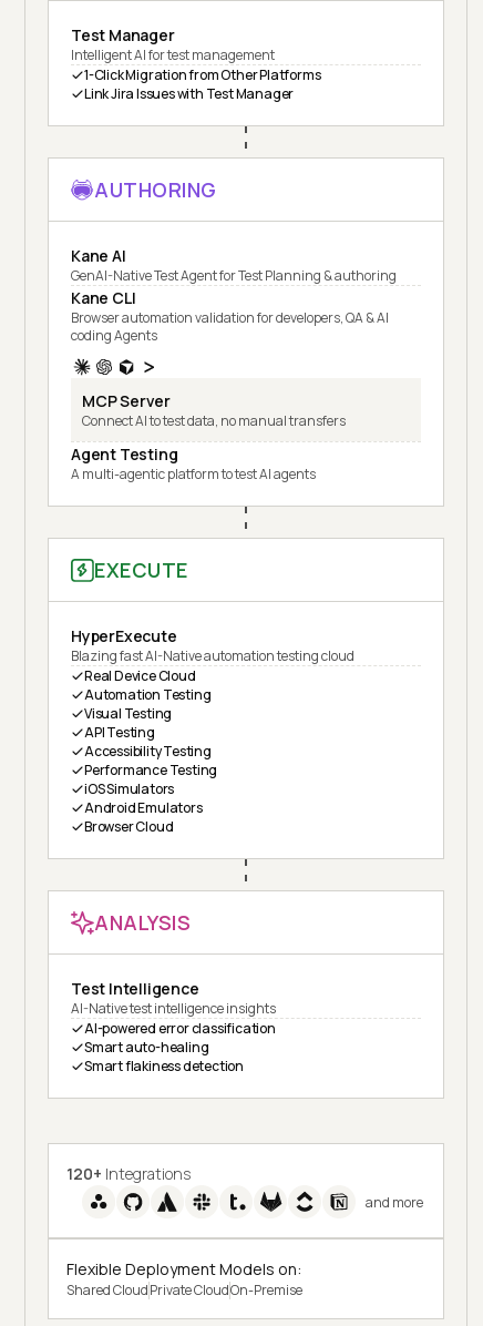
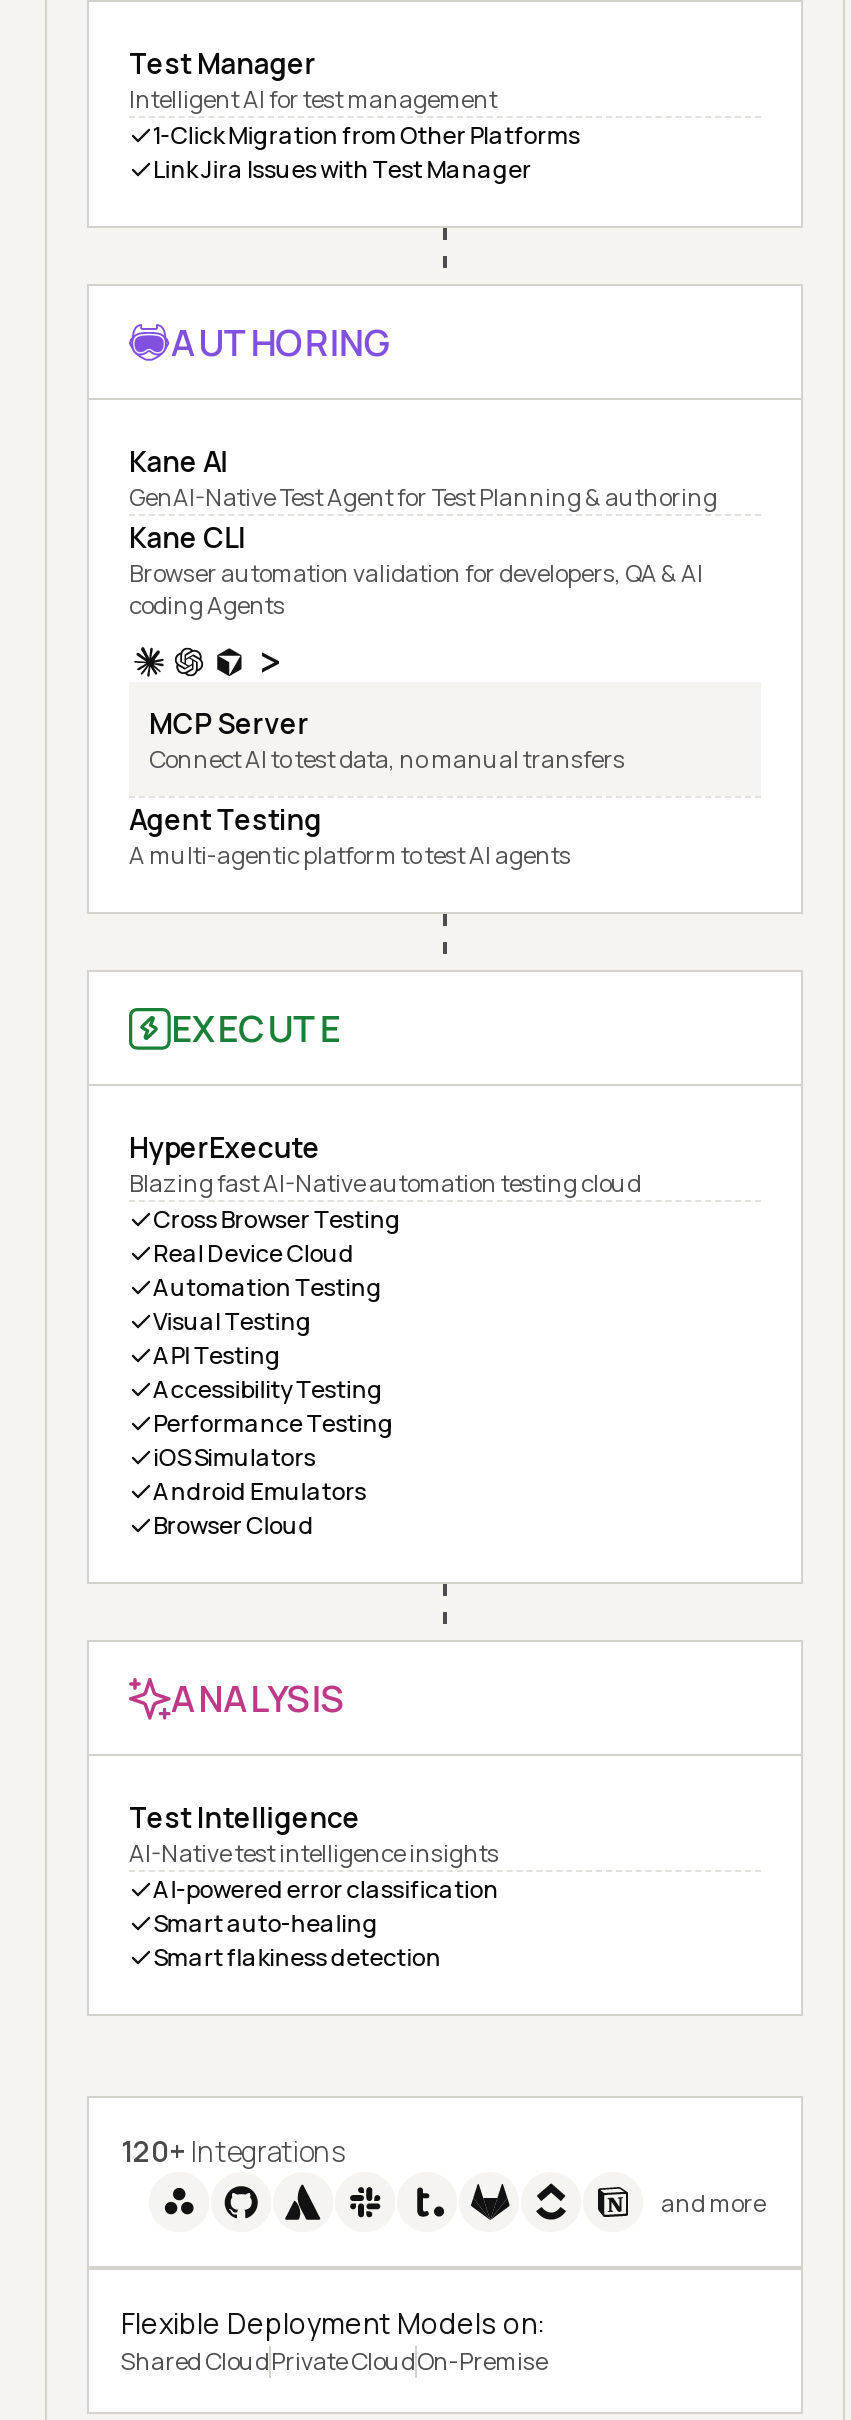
+ Cross Browser Testing
